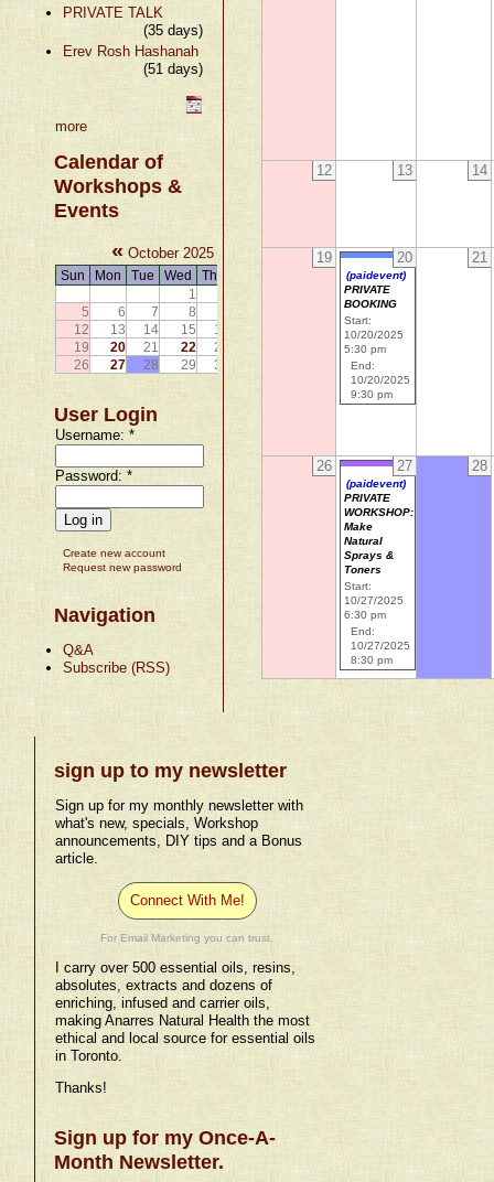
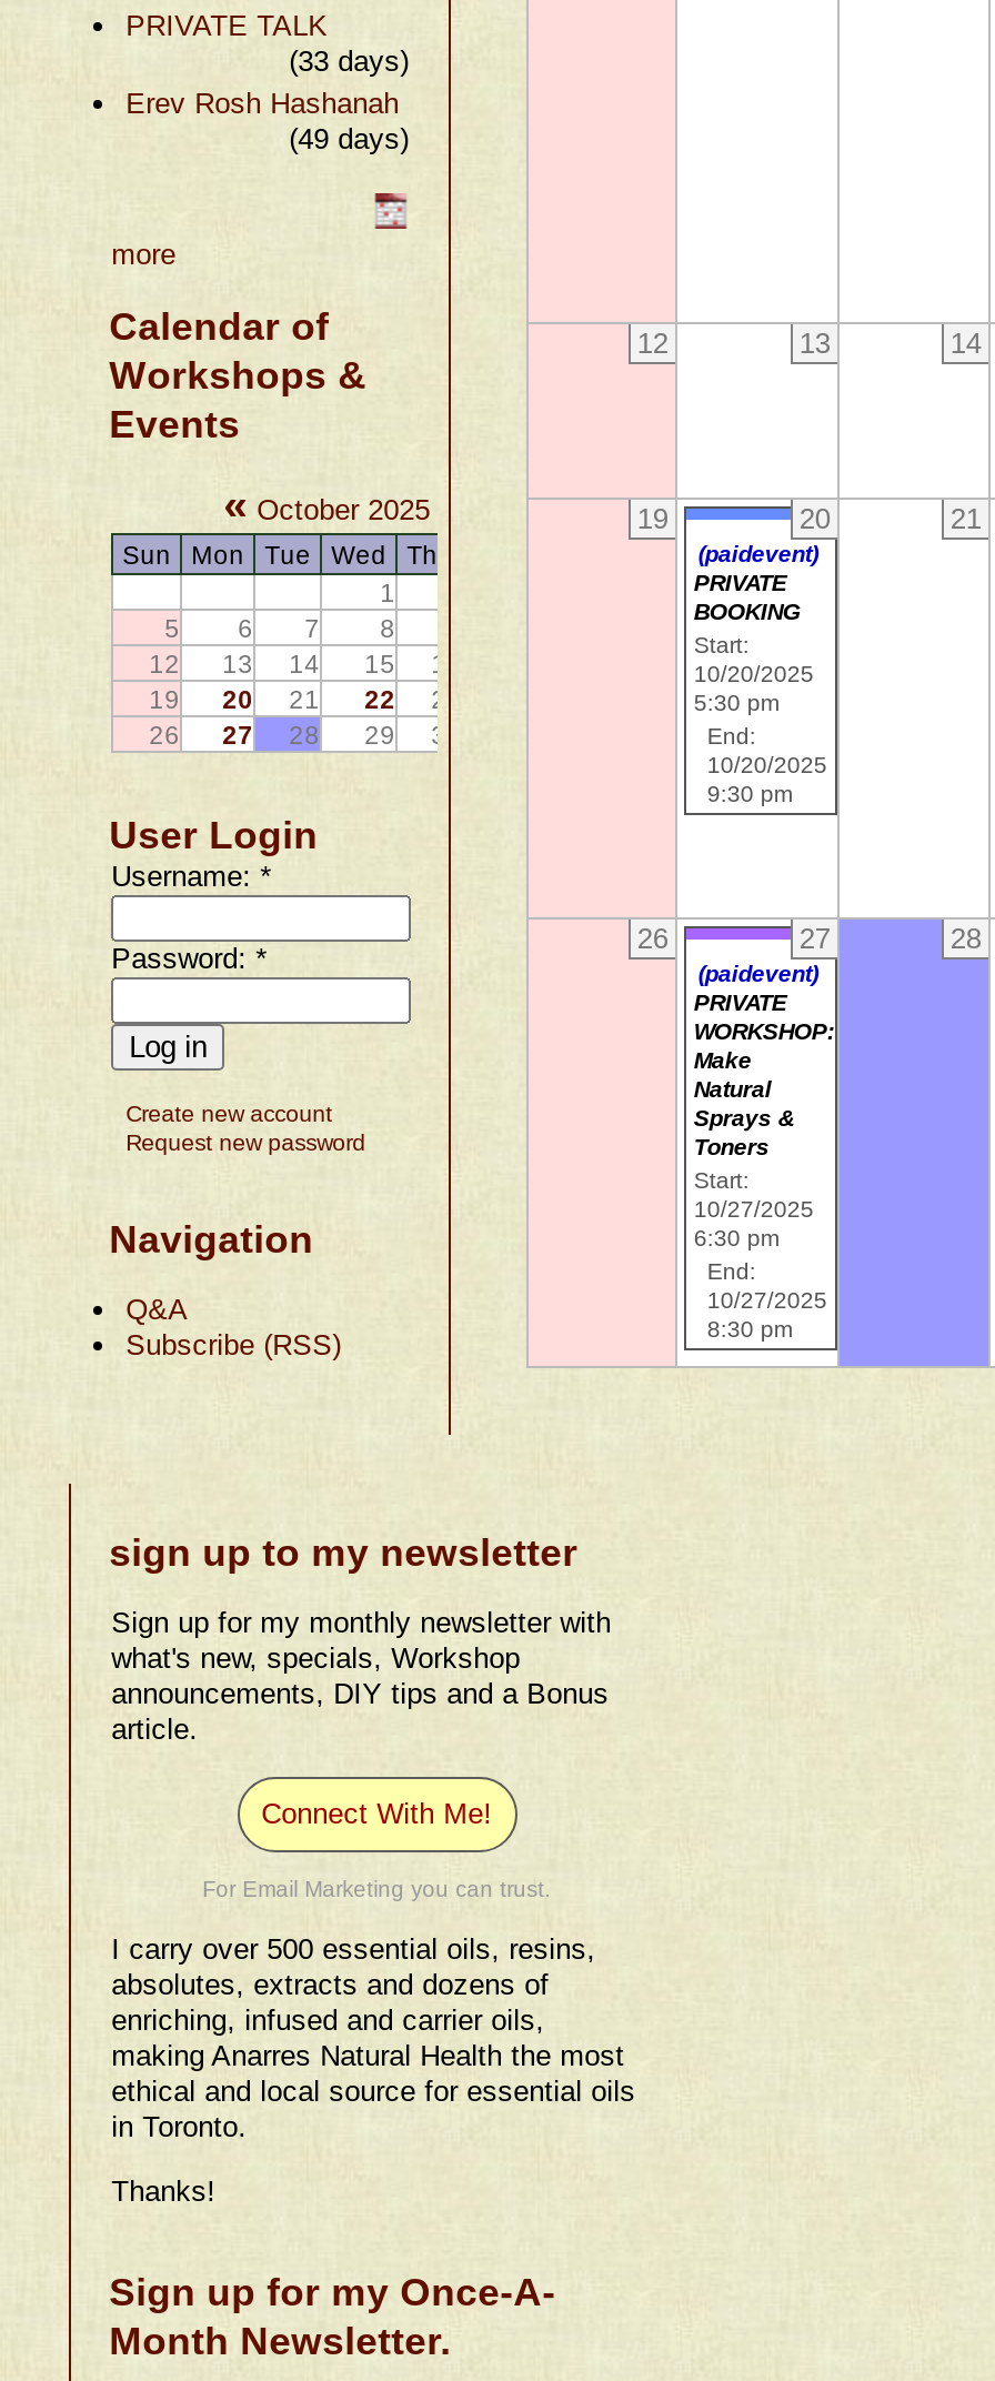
- (35 days)
+ (33 days)

- (51 days)
+ (49 days)
